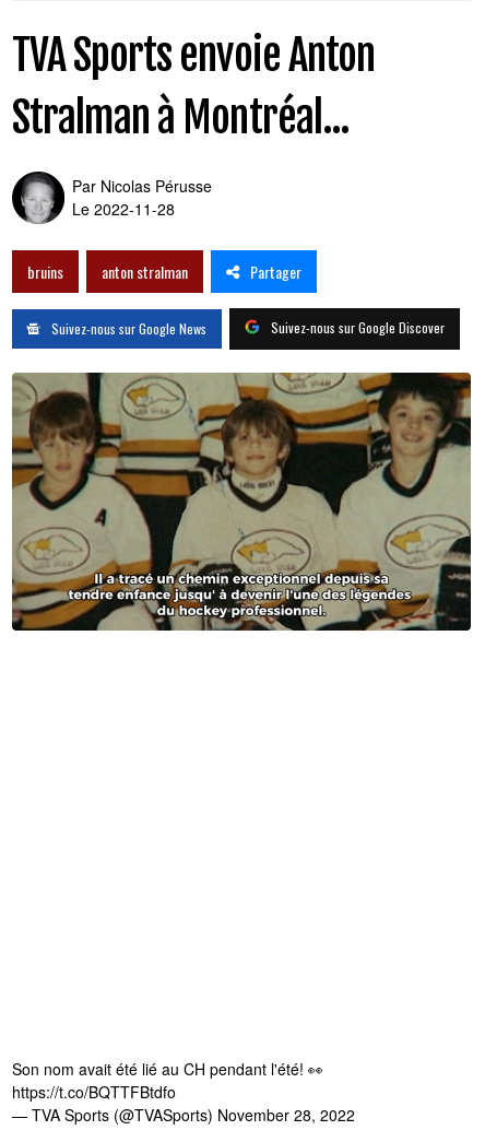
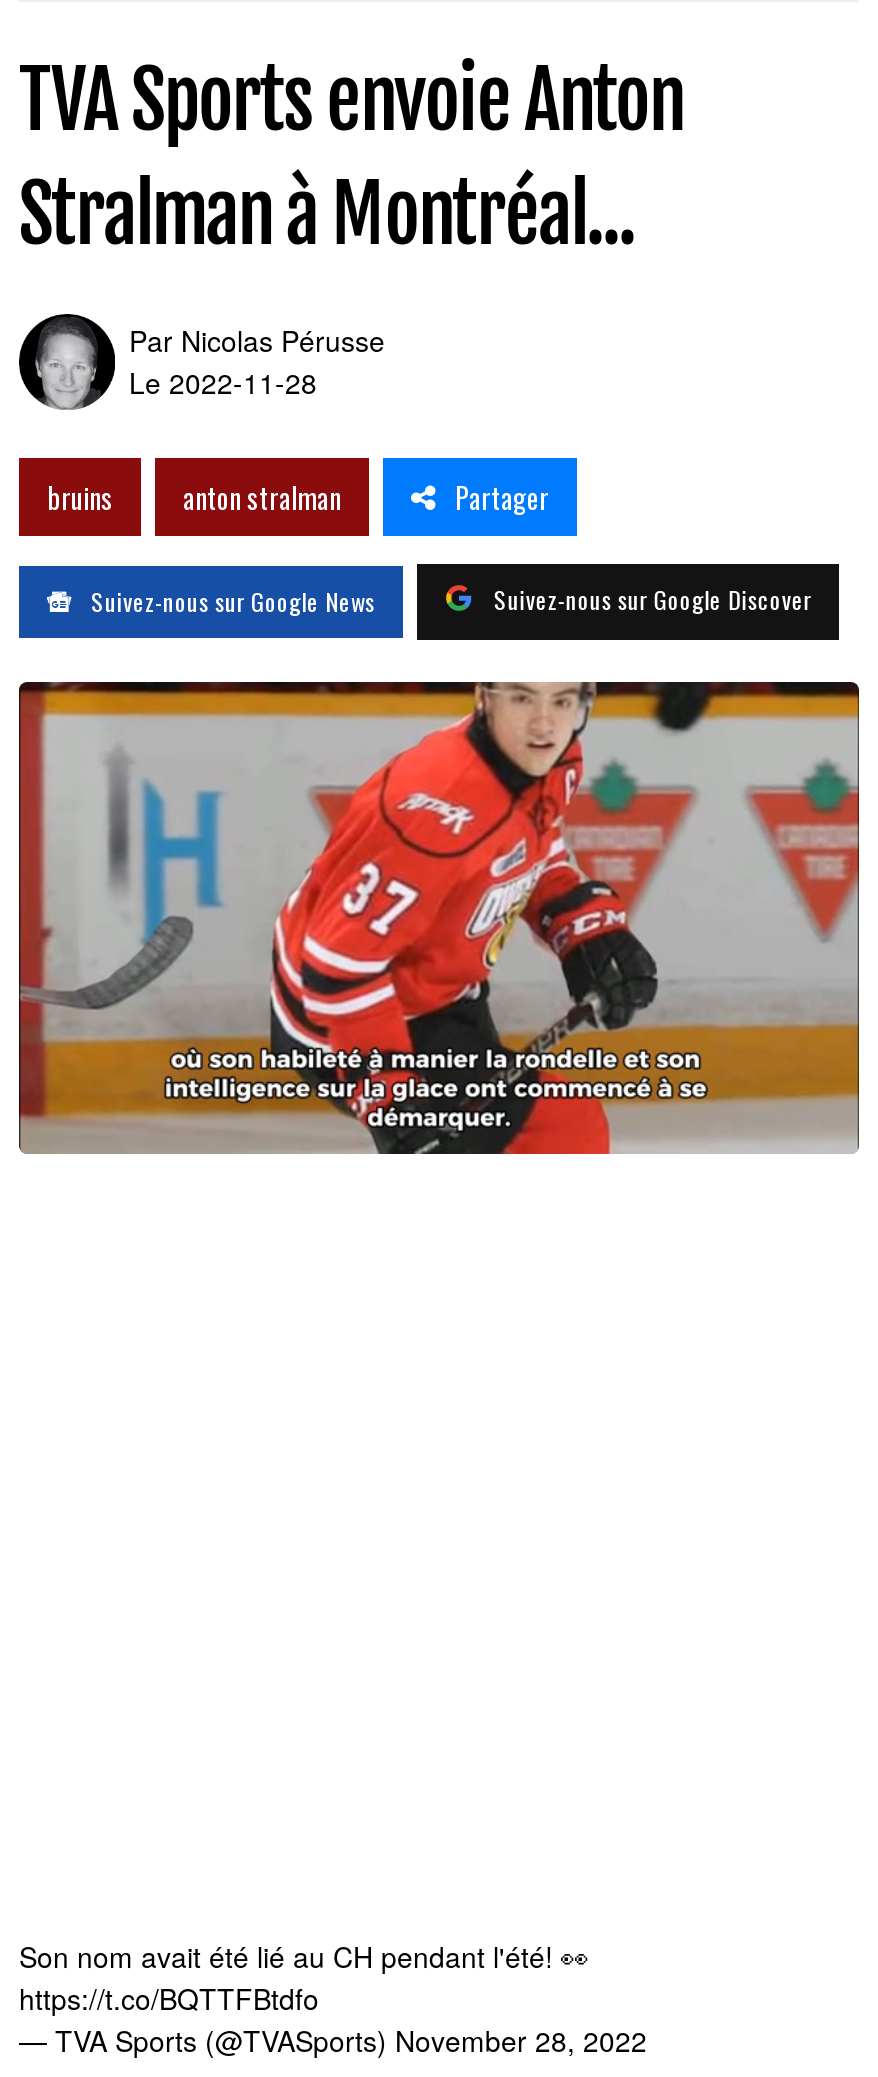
- [image]
+ [image]
